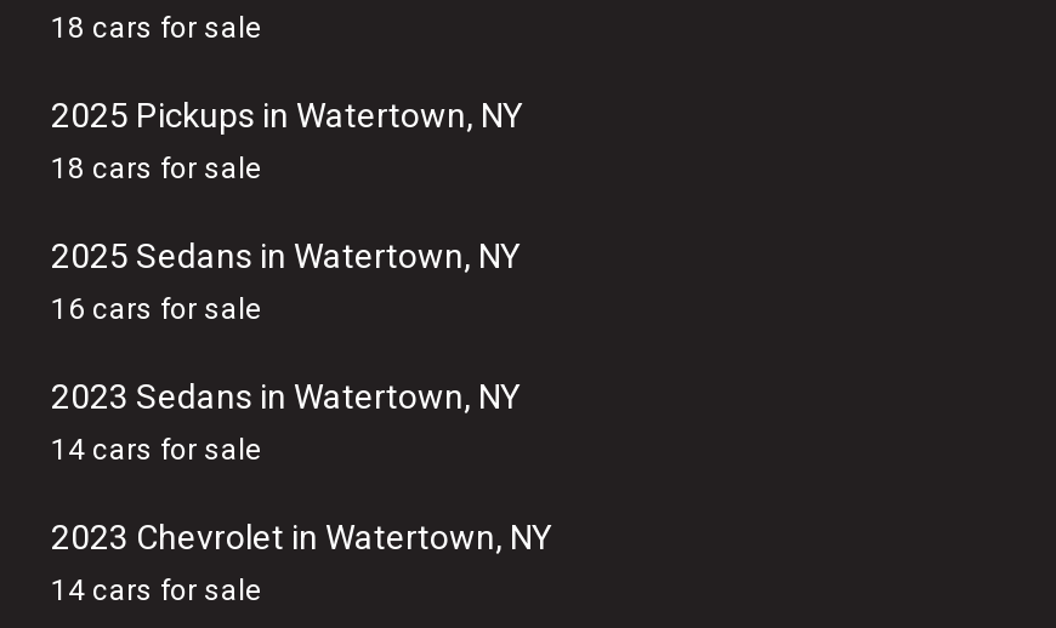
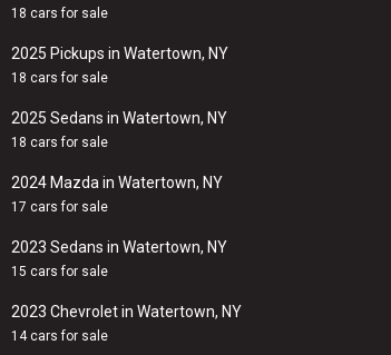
- 16 cars for sale
+ 18 cars for sale
+ 2024 Mazda in Watertown, NY
+ 17 cars for sale

- 14 cars for sale
+ 15 cars for sale
